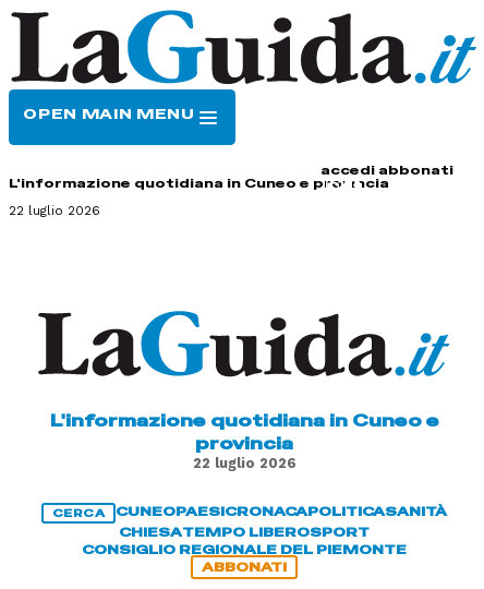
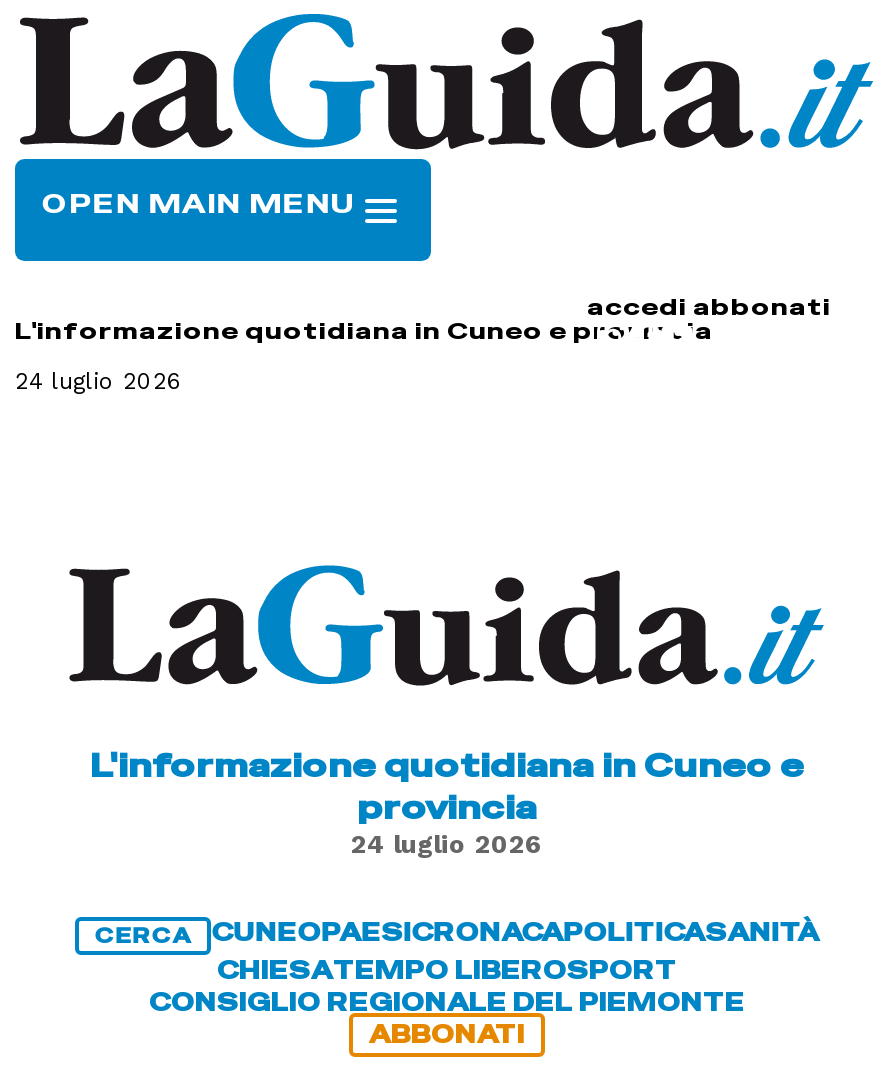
- 22 luglio 2026
+ 24 luglio 2026

- 22 luglio 2026
+ 24 luglio 2026
